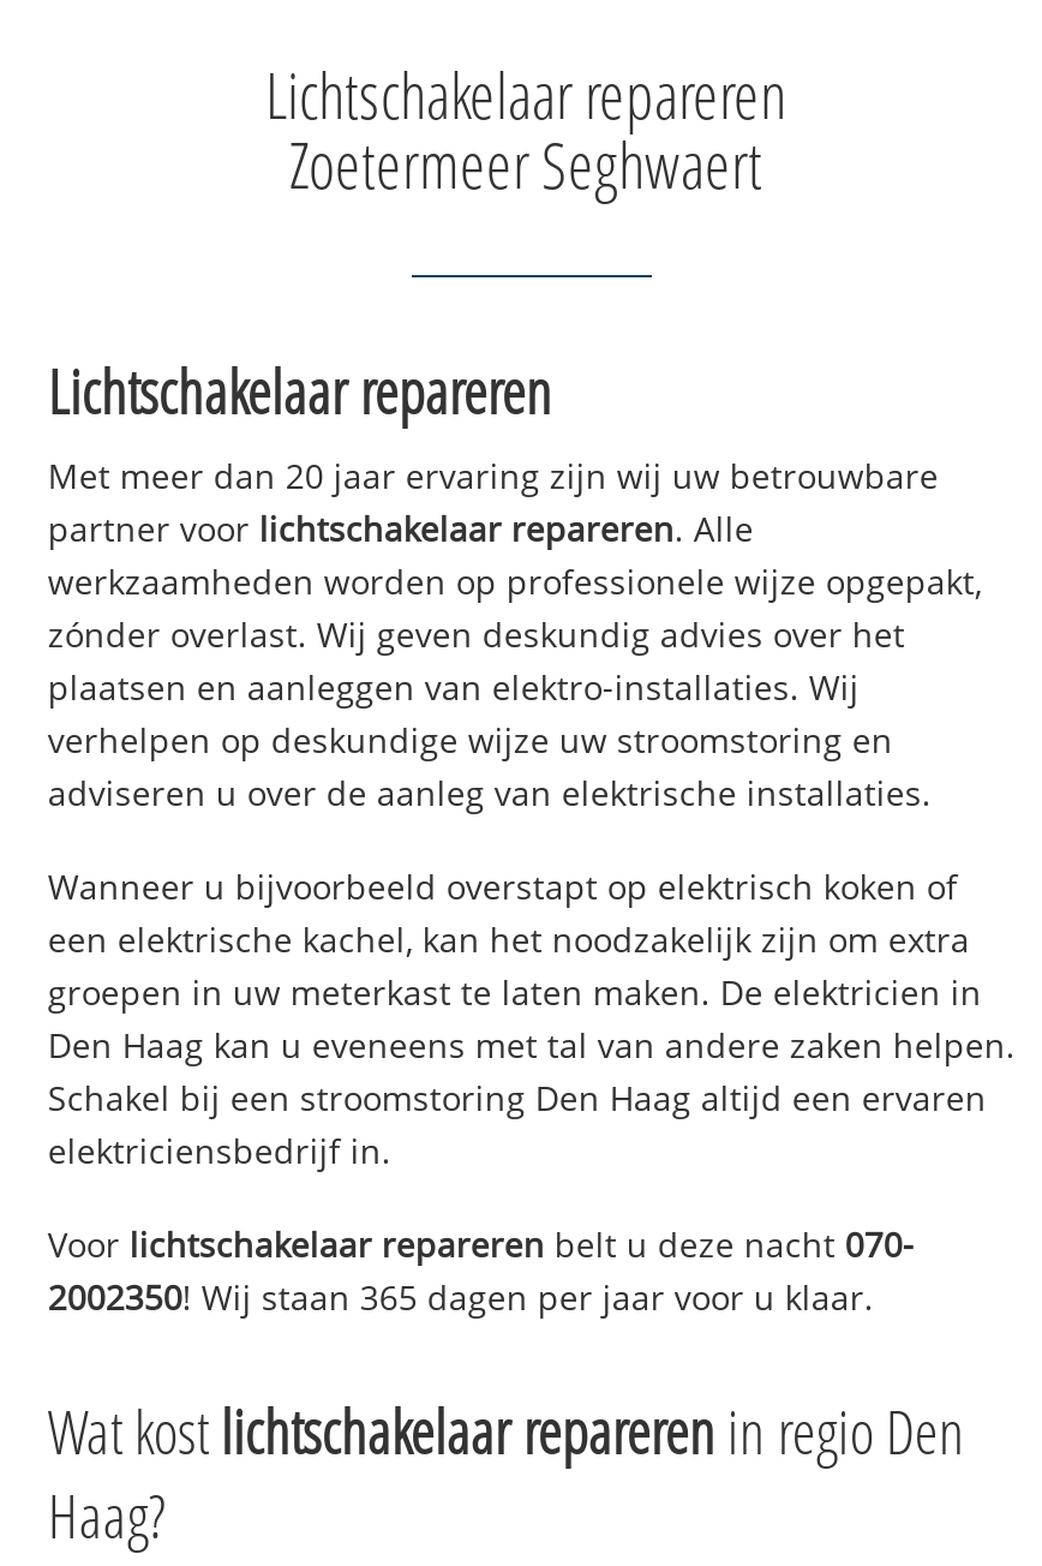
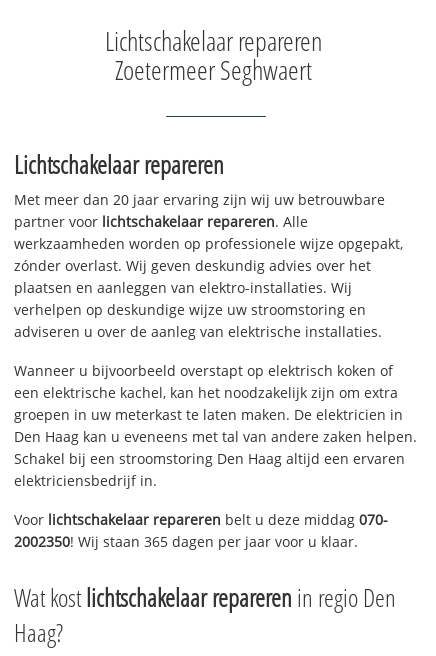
- Voor lichtschakelaar repareren belt u deze nacht 070-
+ Voor lichtschakelaar repareren belt u deze middag 070-
